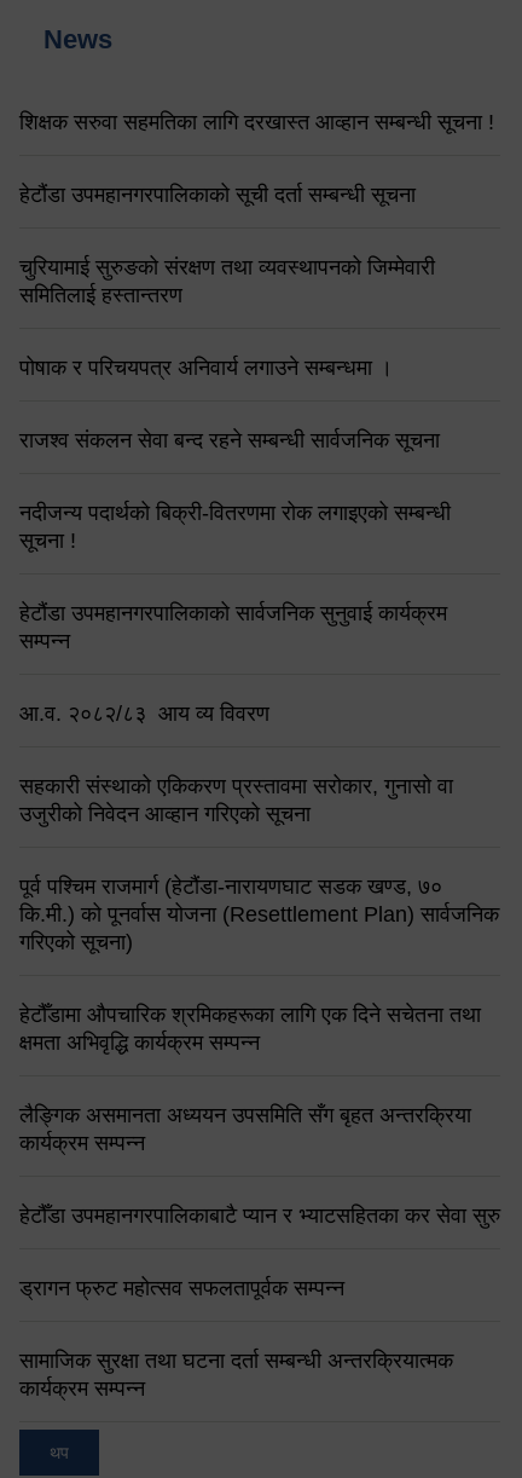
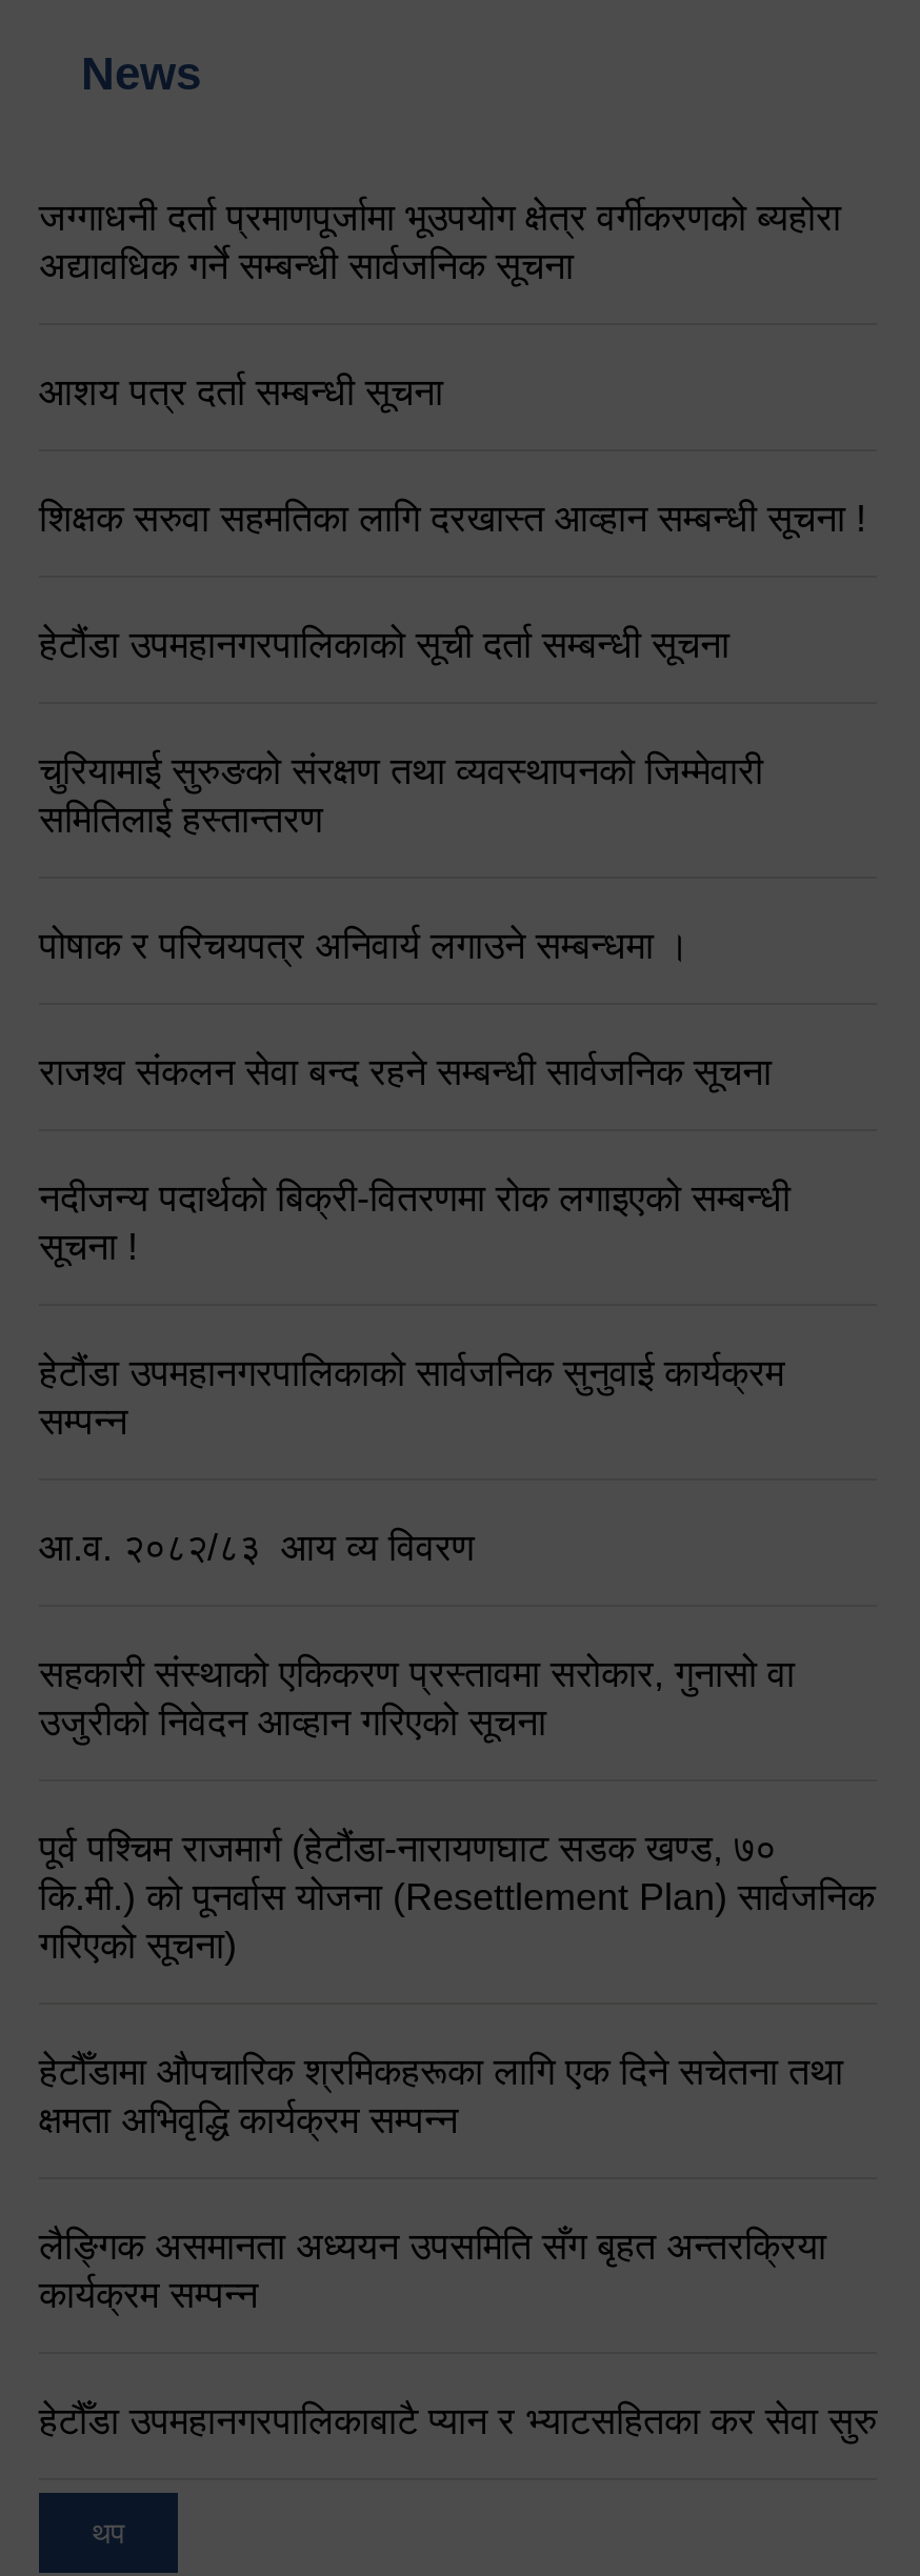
+ जग्गाधनी दर्ता प्रमाणपूर्जामा भूउपयोग क्षेत्र वर्गीकरणको ब्यहोरा
+ अद्यावधिक गर्ने सम्बन्धी सार्वजनिक सूचना
+ आशय पत्र दर्ता सम्बन्धी सूचना

moved down: शिक्षक सरुवा सहमतिका लागि दरखास्त आव्हान सम्बन्धी सूचना ! | हेटौंडा उपमहानगरपालिकाको सूची दर्ता सम्बन्धी सूचना | चुरियामाई सुरुङको संरक्षण तथा व्यवस्थापनको जिम्मेवारी | ... | कार्यक्रम सम्पन्न | हेटौँडा उपमहानगरपालिकाबाटै प्यान र भ्याटसहितका कर सेवा सुरु

- ड्रागन फ्रुट महोत्सव सफलतापूर्वक सम्पन्न
- सामाजिक सुरक्षा तथा घटना दर्ता सम्बन्धी अन्तरक्रियात्मक
- कार्यक्रम सम्पन्न
